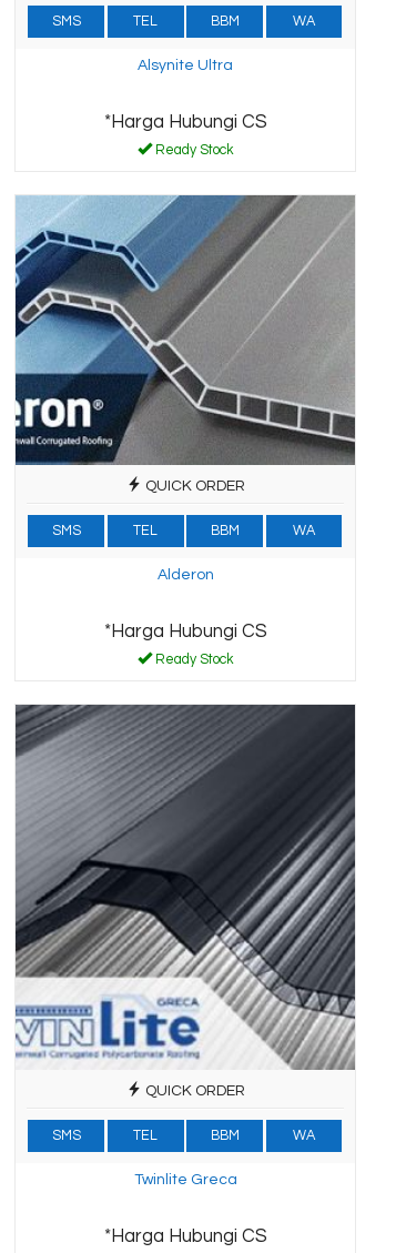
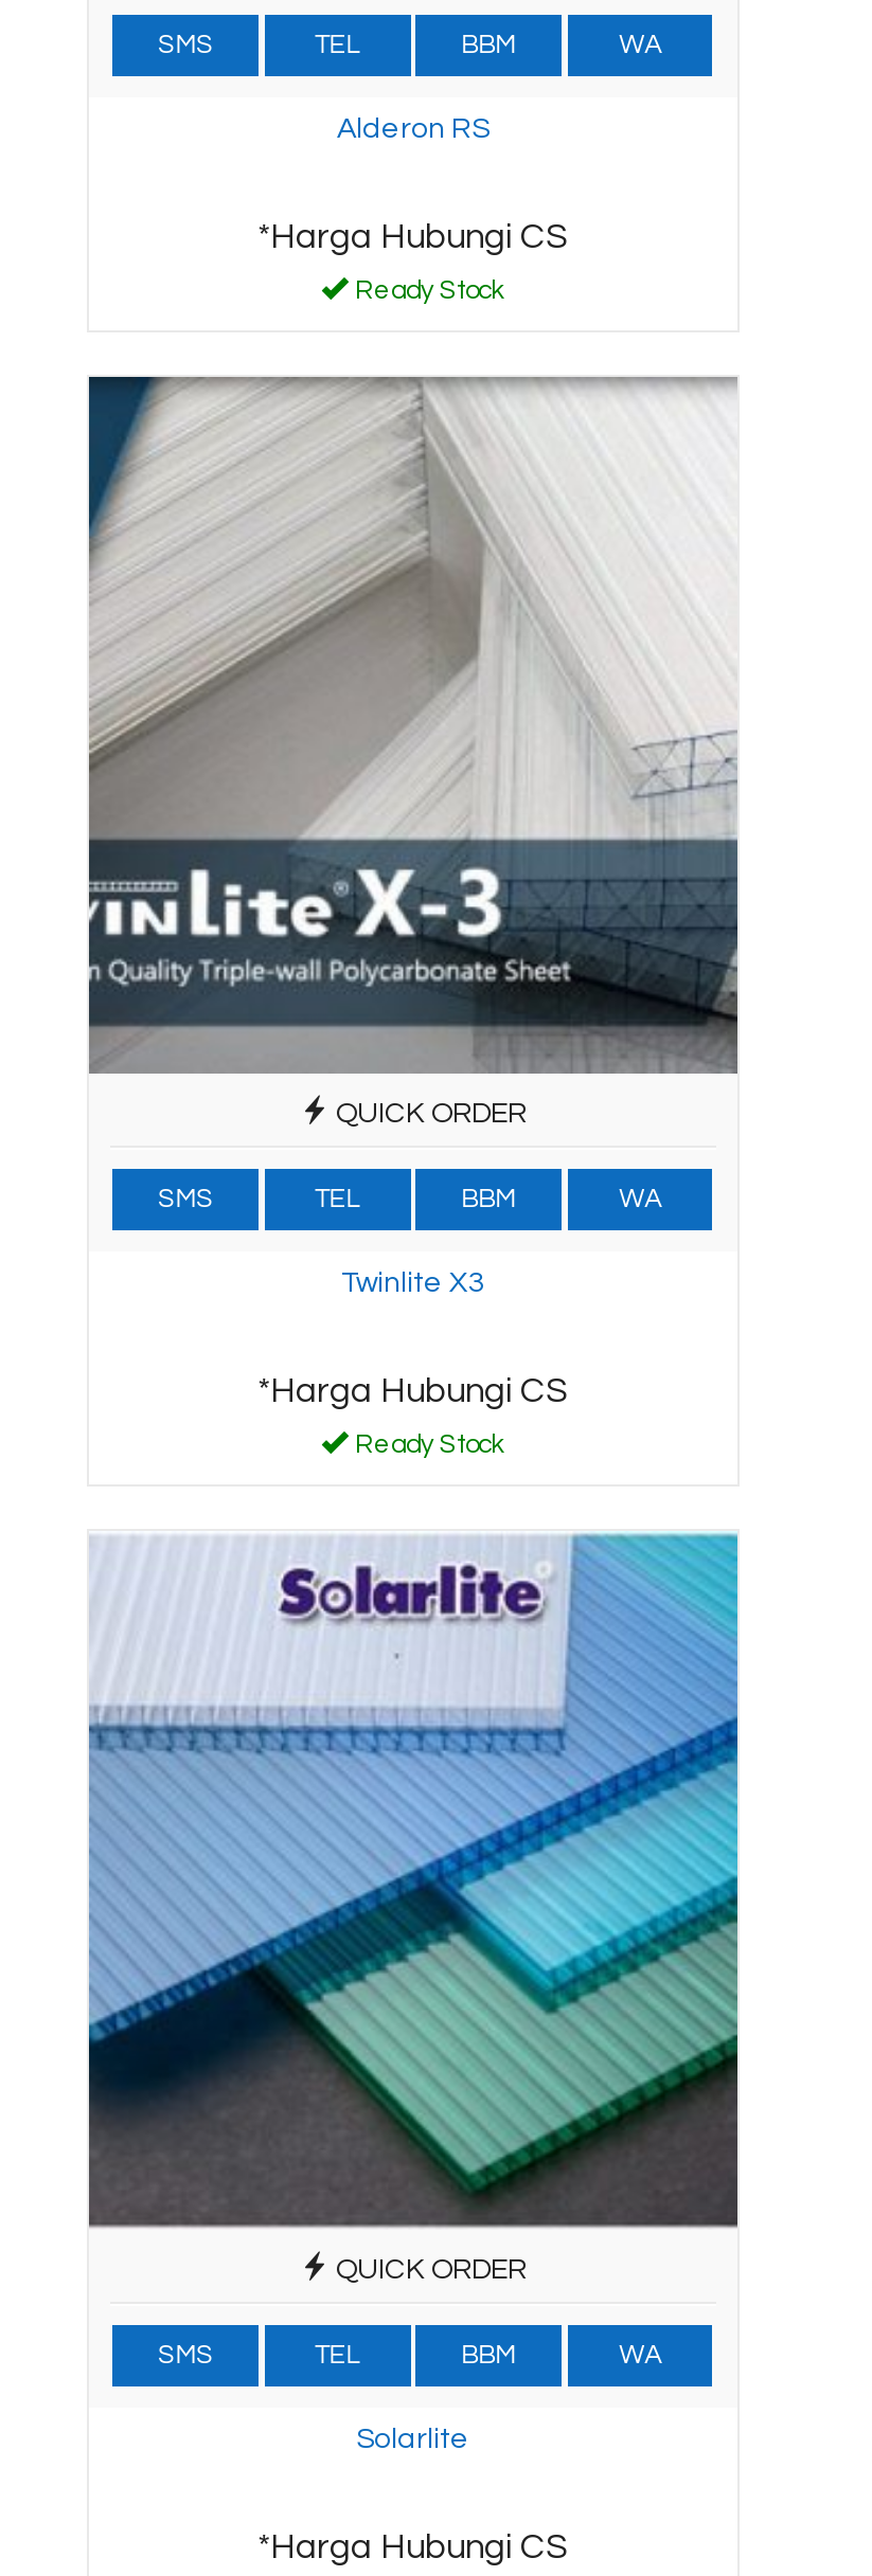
- Alsynite Ultra
+ Alderon RS

- [image]
+ [image]

- Alderon
+ Twinlite X3

- [image]
+ [image]

- Twinlite Greca
+ Solarlite
